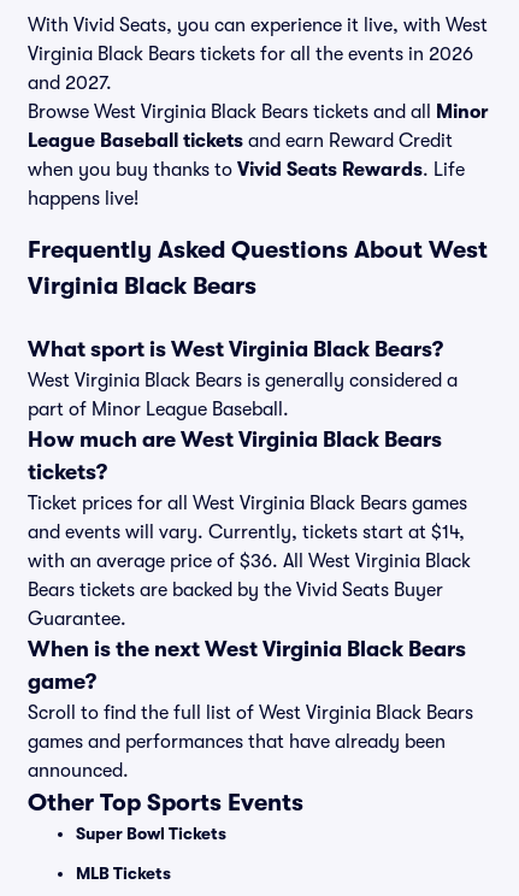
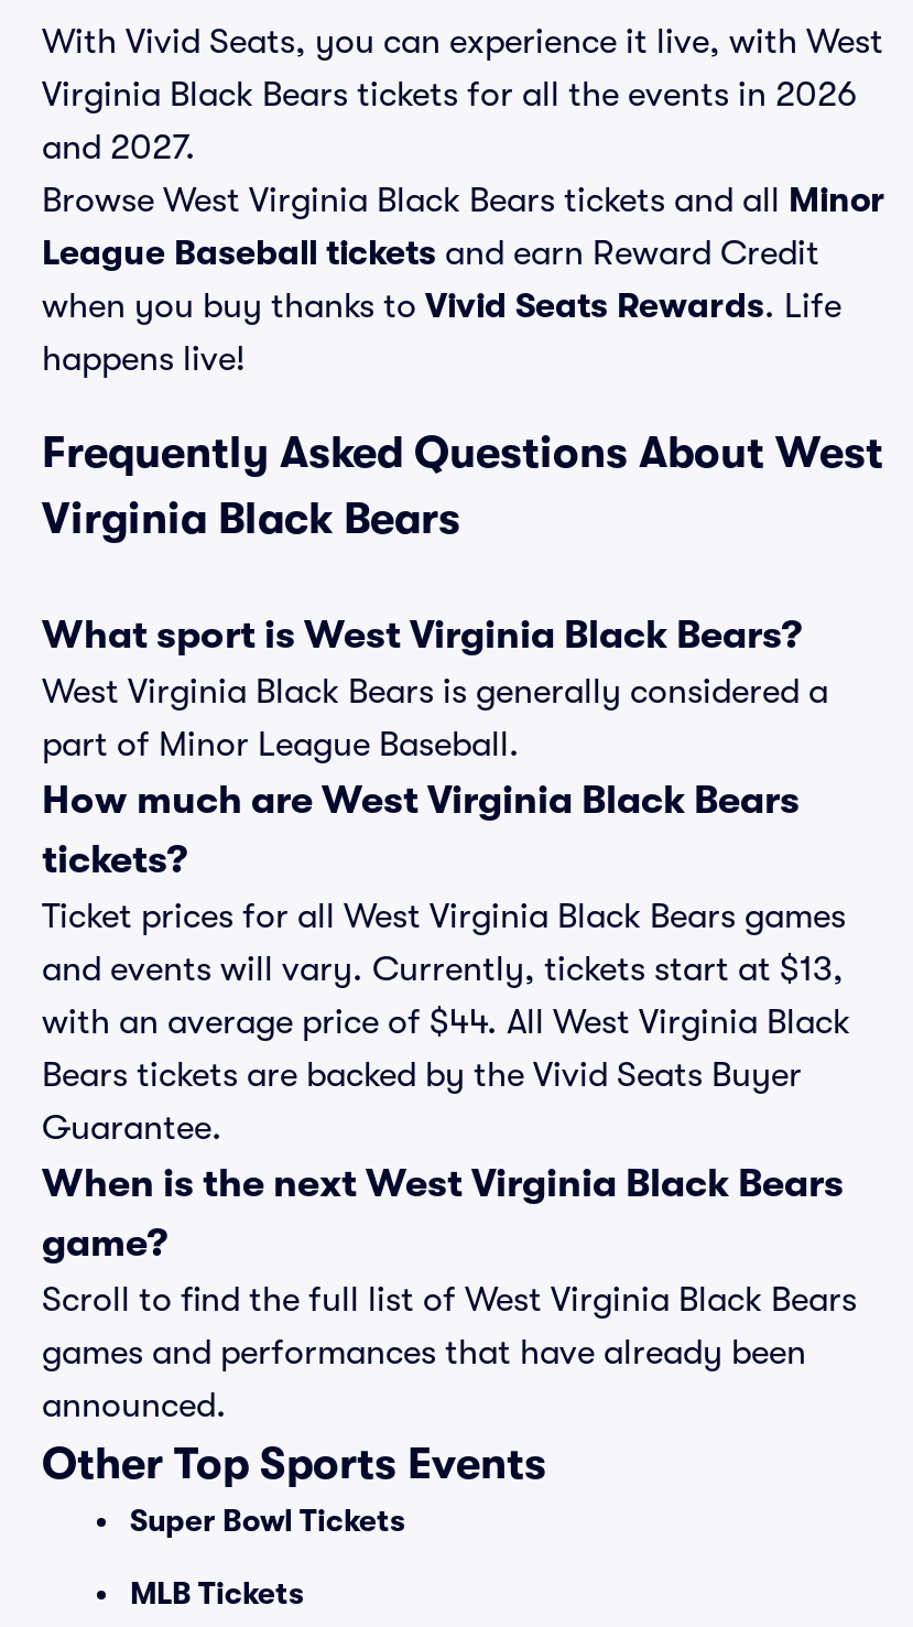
- and events will vary. Currently, tickets start at $14,
+ and events will vary. Currently, tickets start at $13,

- with an average price of $36. All West Virginia Black
+ with an average price of $44. All West Virginia Black
